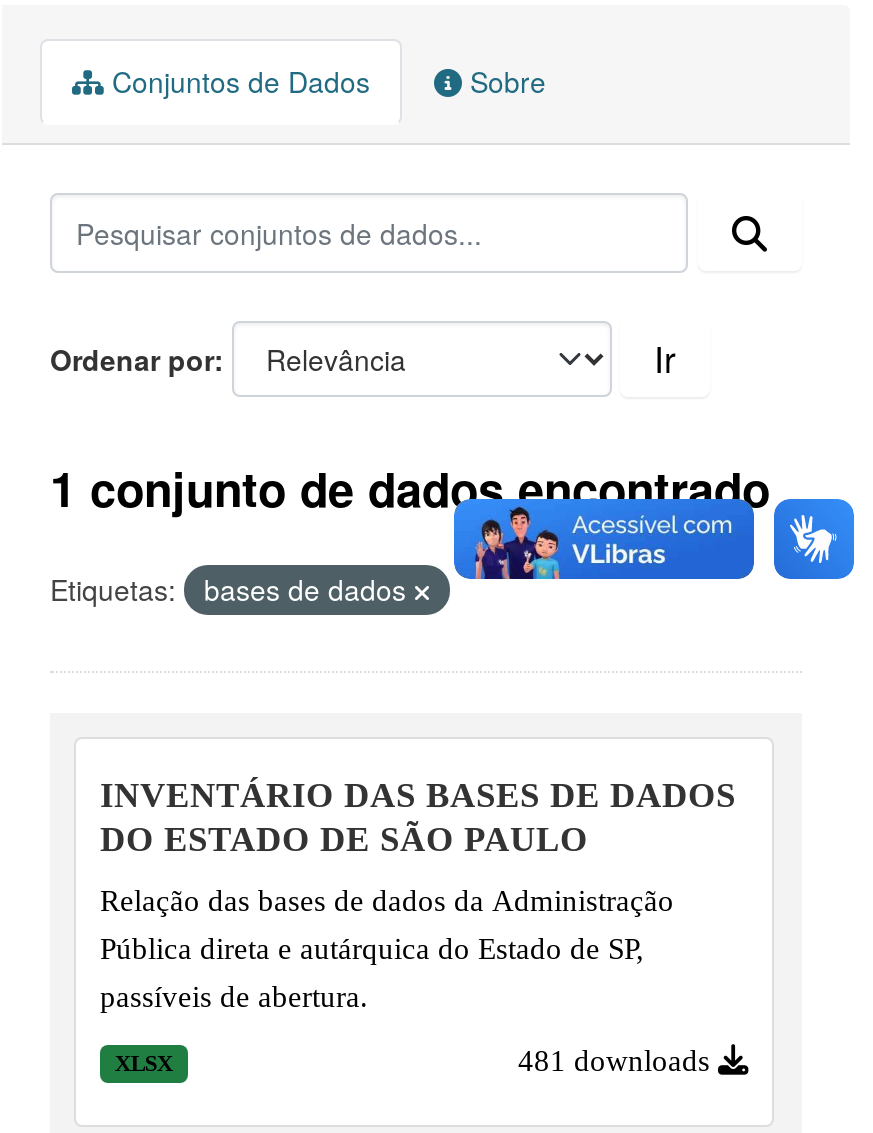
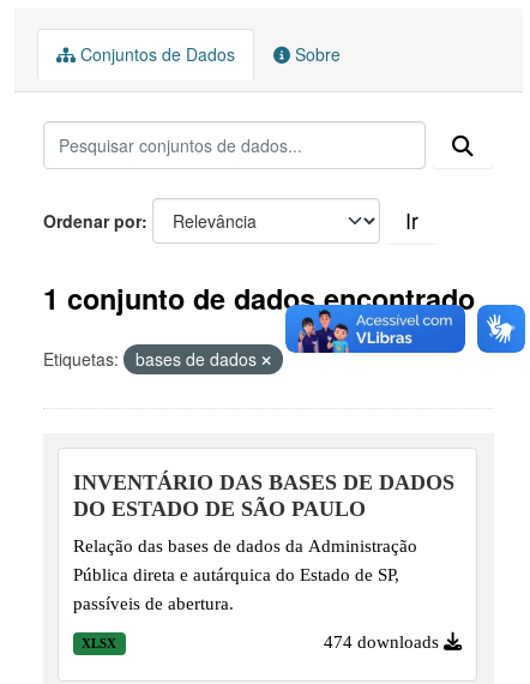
- 481 downloads
+ 474 downloads
